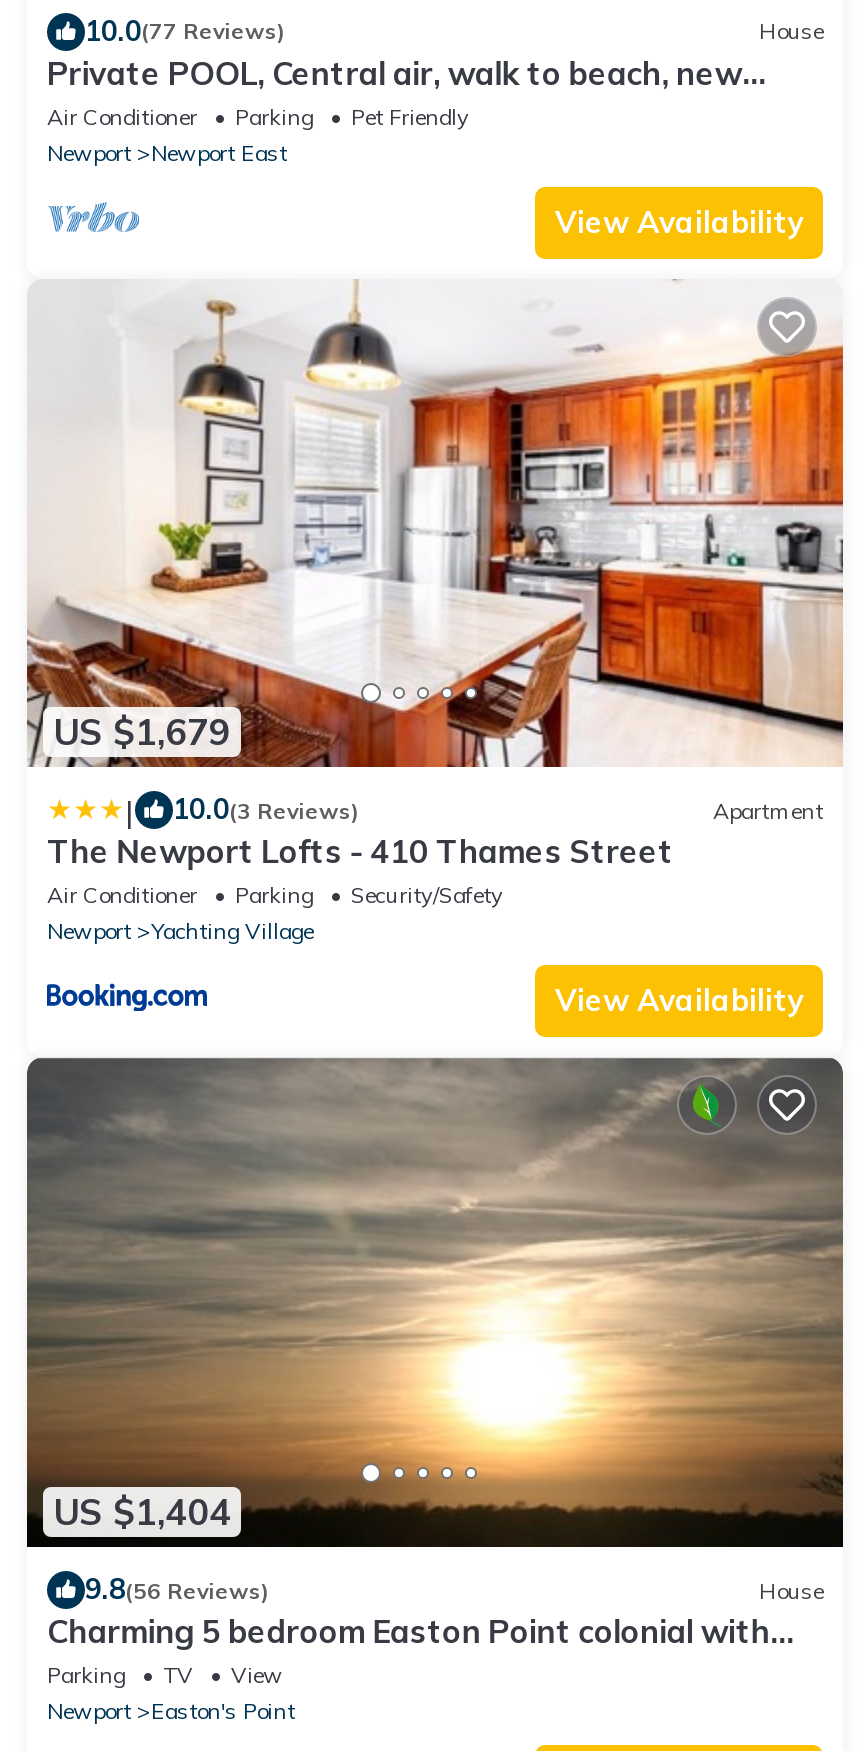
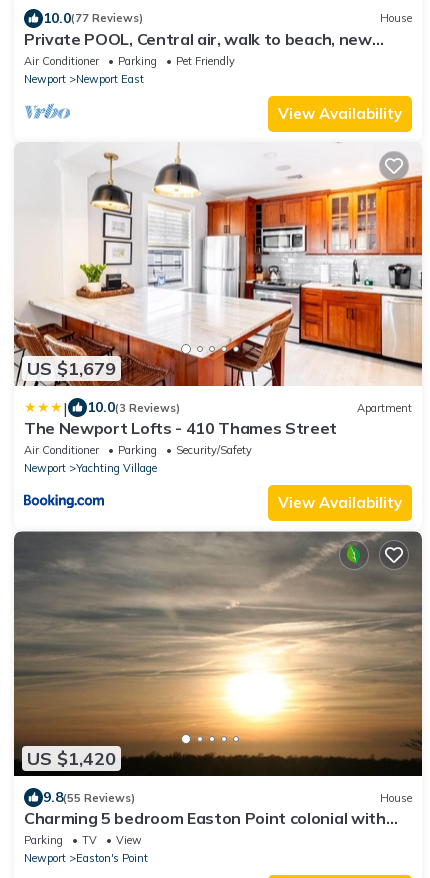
- US $1,404
+ US $1,420

- 9.8(56 Reviews)
+ 9.8(55 Reviews)
